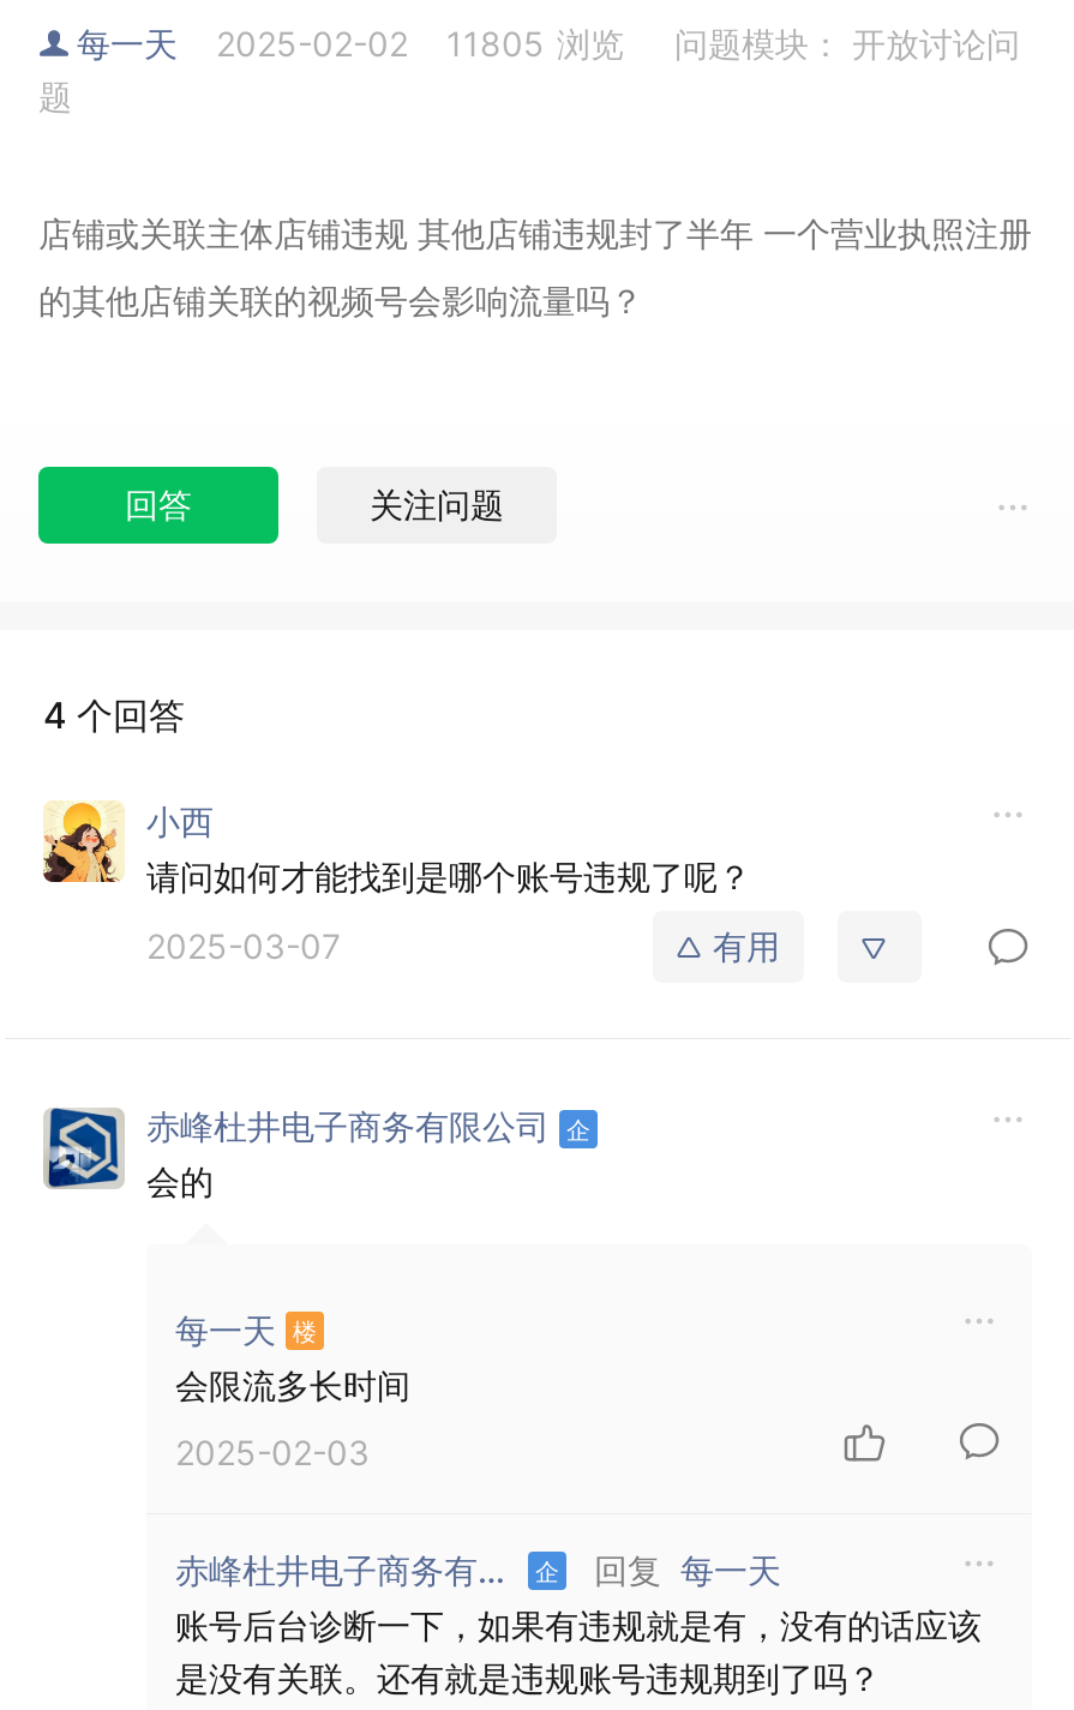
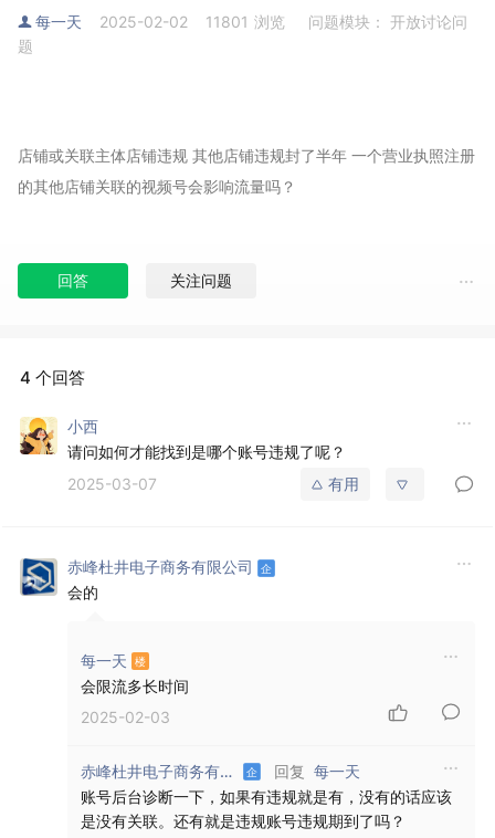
- 每一天 2025-02-02 11805 浏览 问题模块： 开放讨论问
+ 每一天 2025-02-02 11801 浏览 问题模块： 开放讨论问
